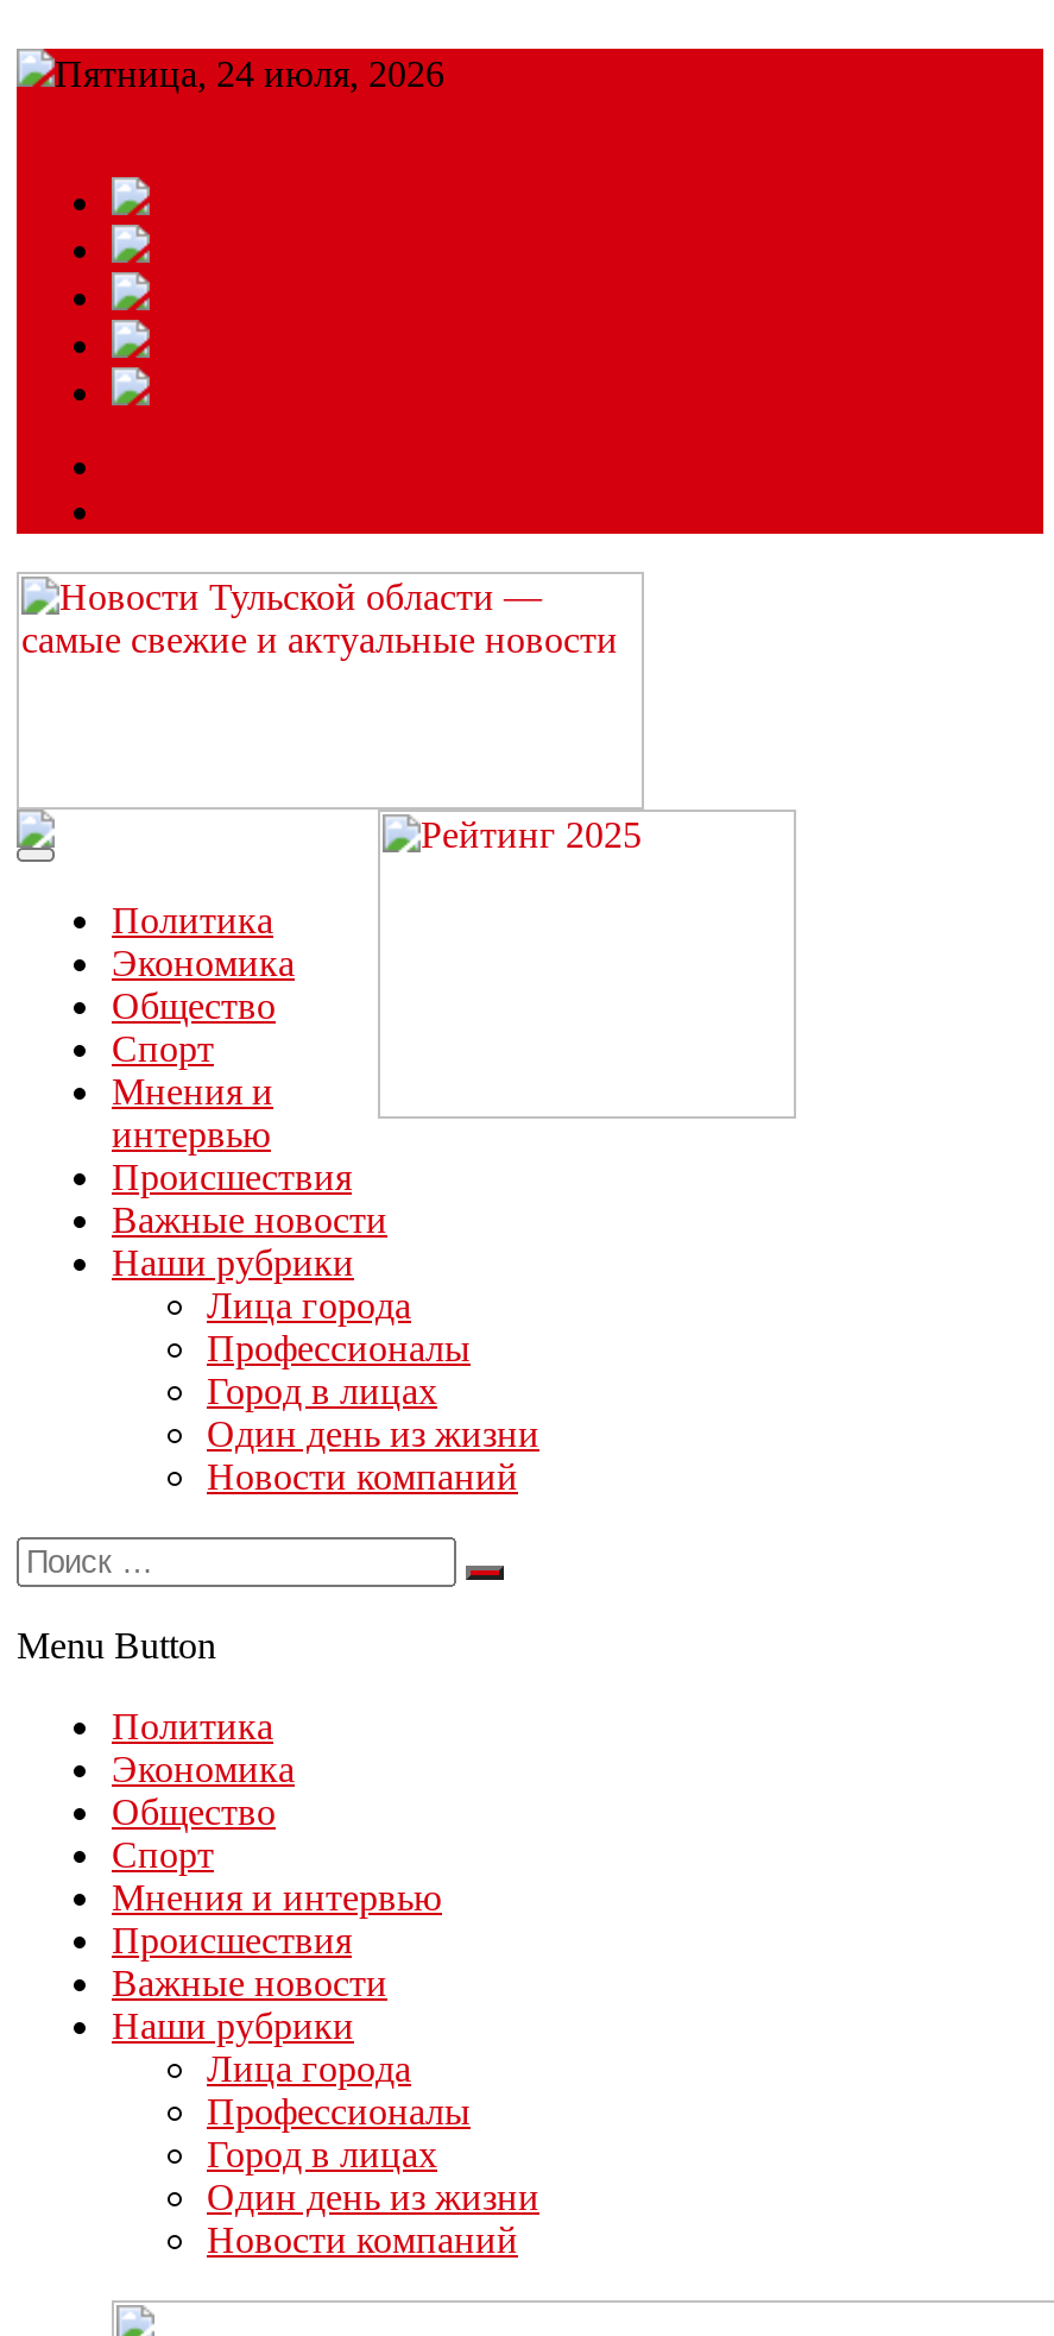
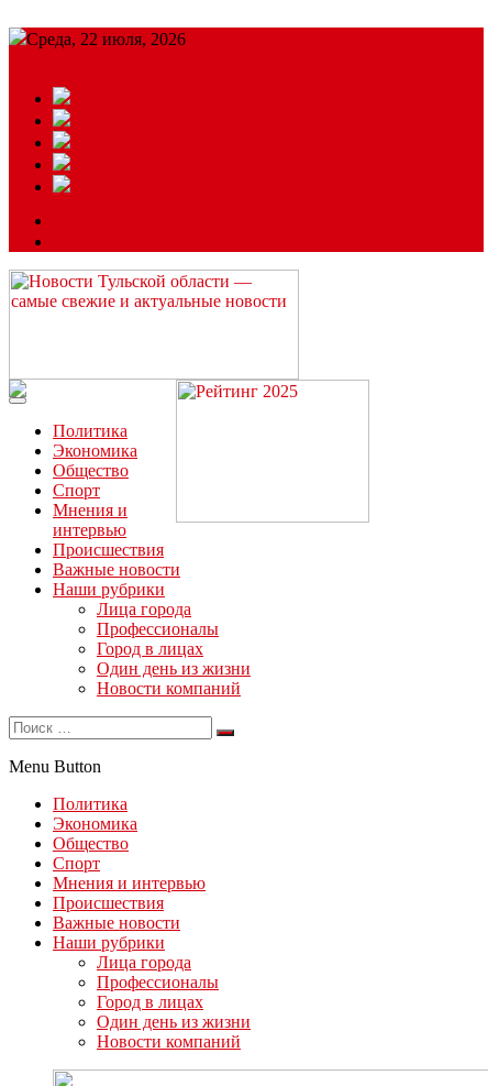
- Пятница, 24 июля, 2026
+ Среда, 22 июля, 2026
